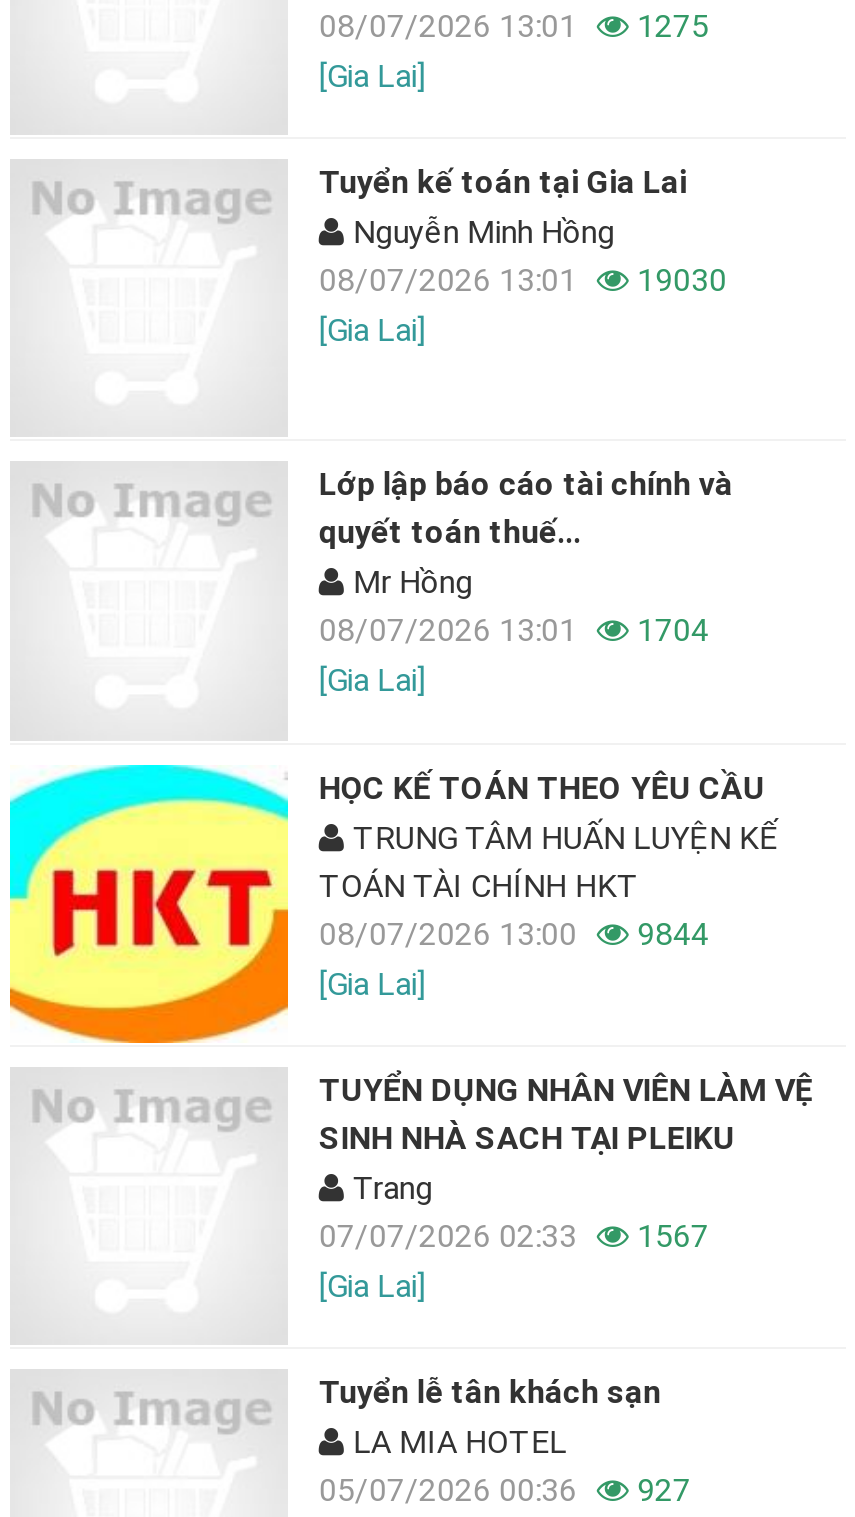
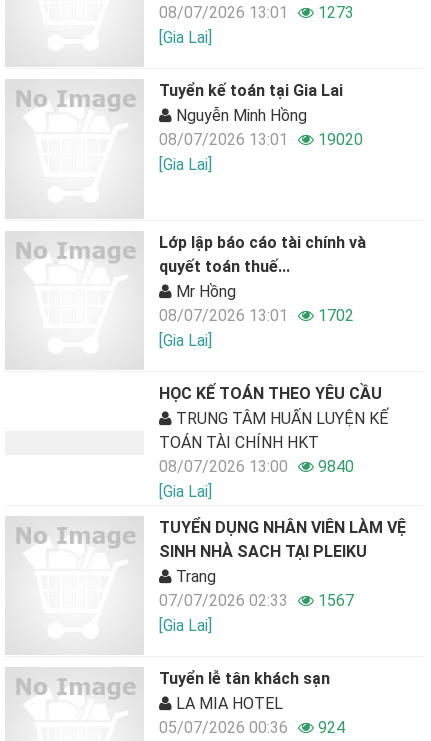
- 08/07/2026 13:01 1275
+ 08/07/2026 13:01 1273

- 08/07/2026 13:01 19030
+ 08/07/2026 13:01 19020

- 08/07/2026 13:01 1704
+ 08/07/2026 13:01 1702

- [image]

- 08/07/2026 13:00 9844
+ 08/07/2026 13:00 9840

- 05/07/2026 00:36 927
+ 05/07/2026 00:36 924
